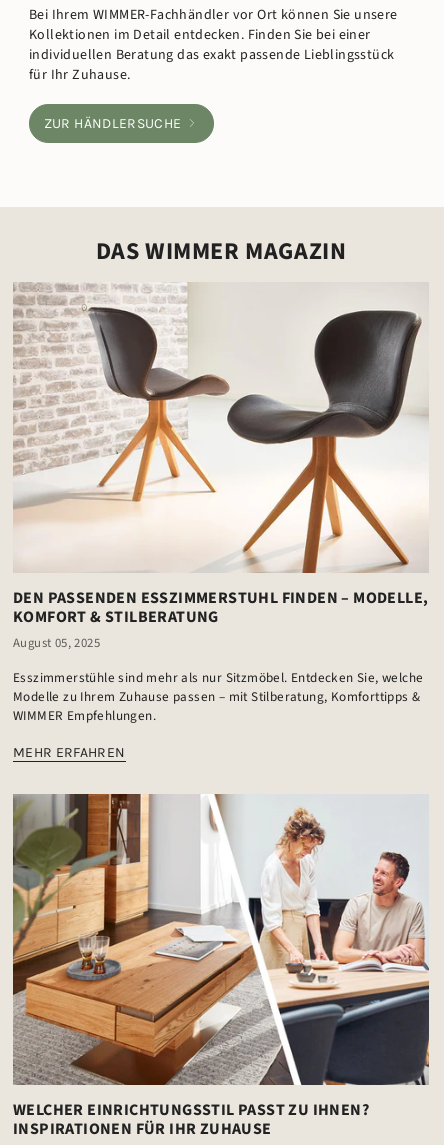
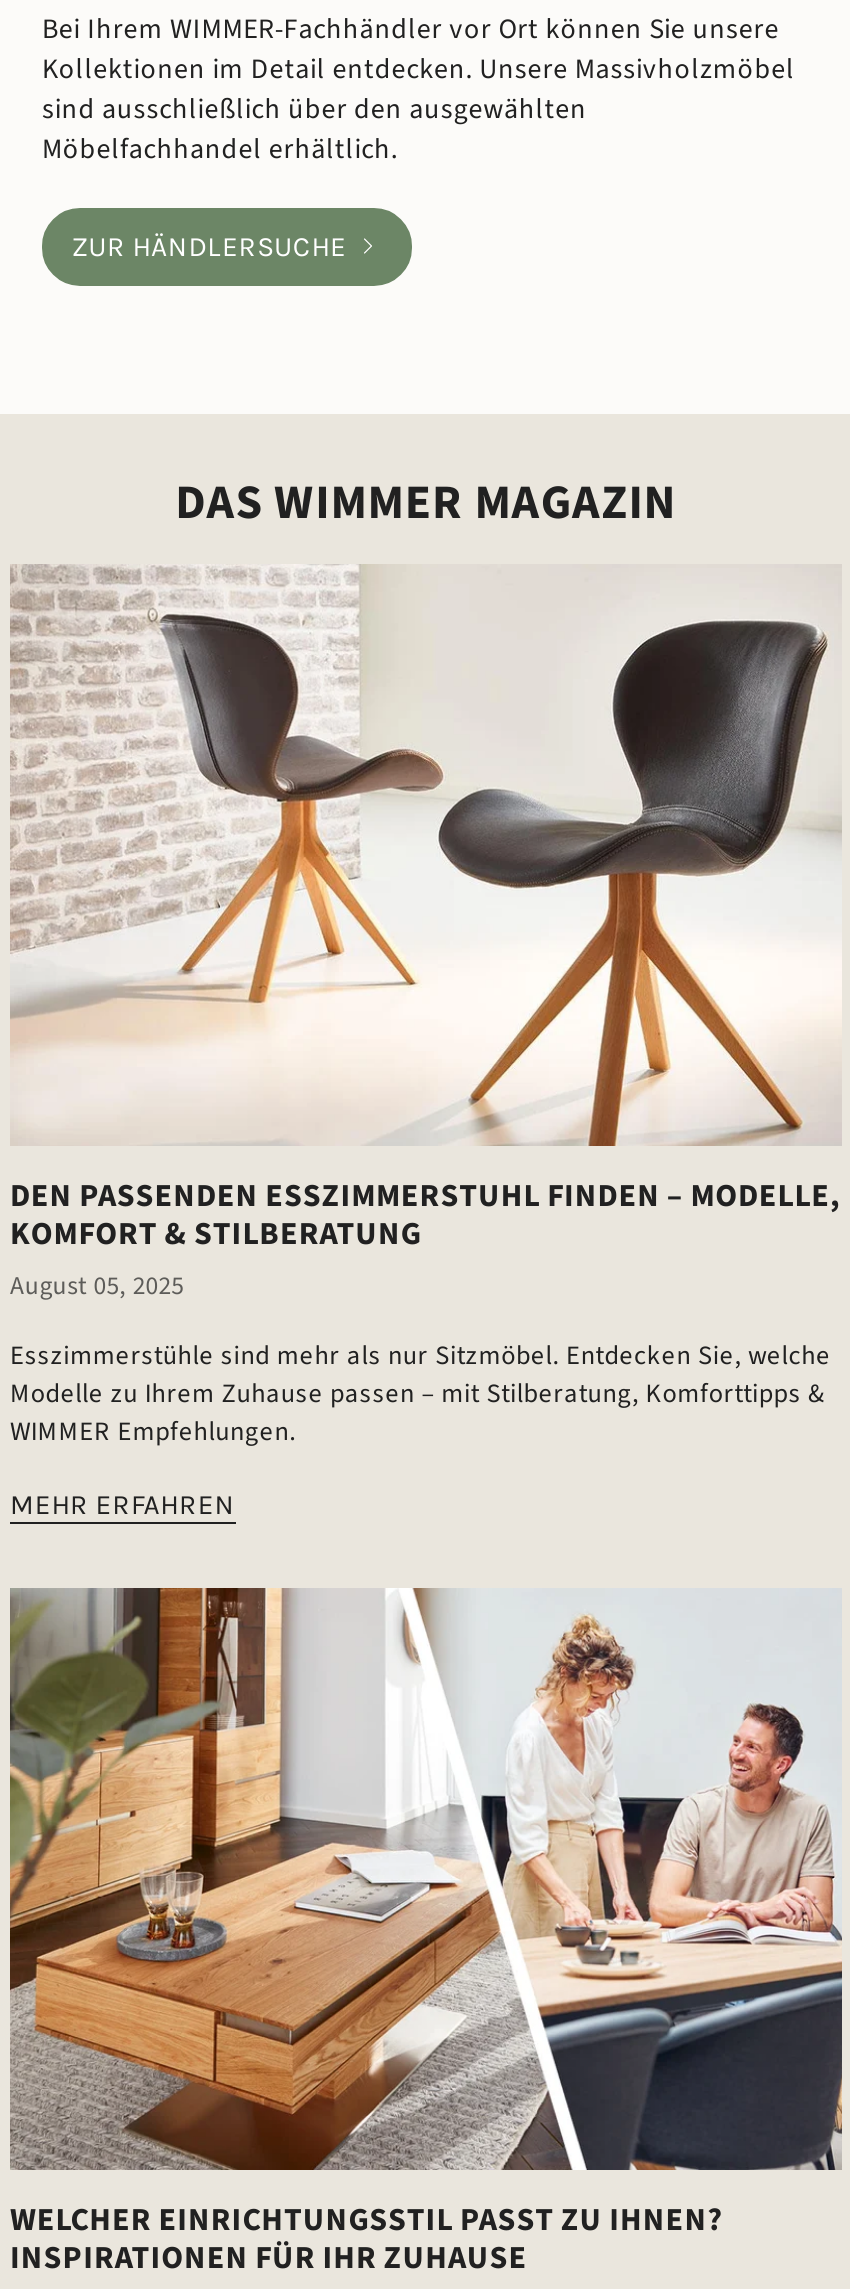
- Kollektionen im Detail entdecken. Finden Sie bei einer
- individuellen Beratung das exakt passende Lieblingsstück
- für Ihr Zuhause.
+ Kollektionen im Detail entdecken. Unsere Massivholzmöbel
+ sind ausschließlich über den ausgewählten
+ Möbelfachhandel erhältlich.
